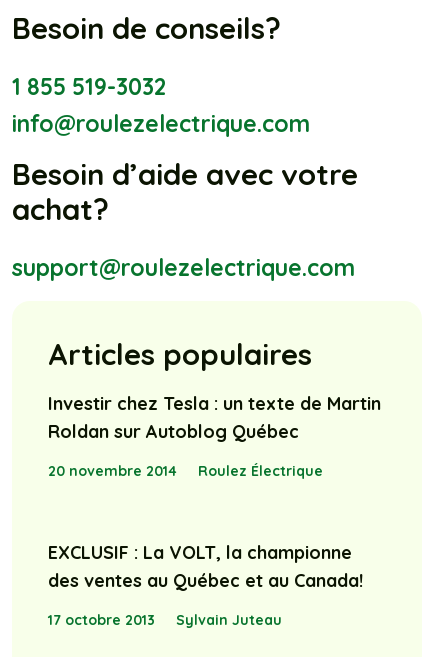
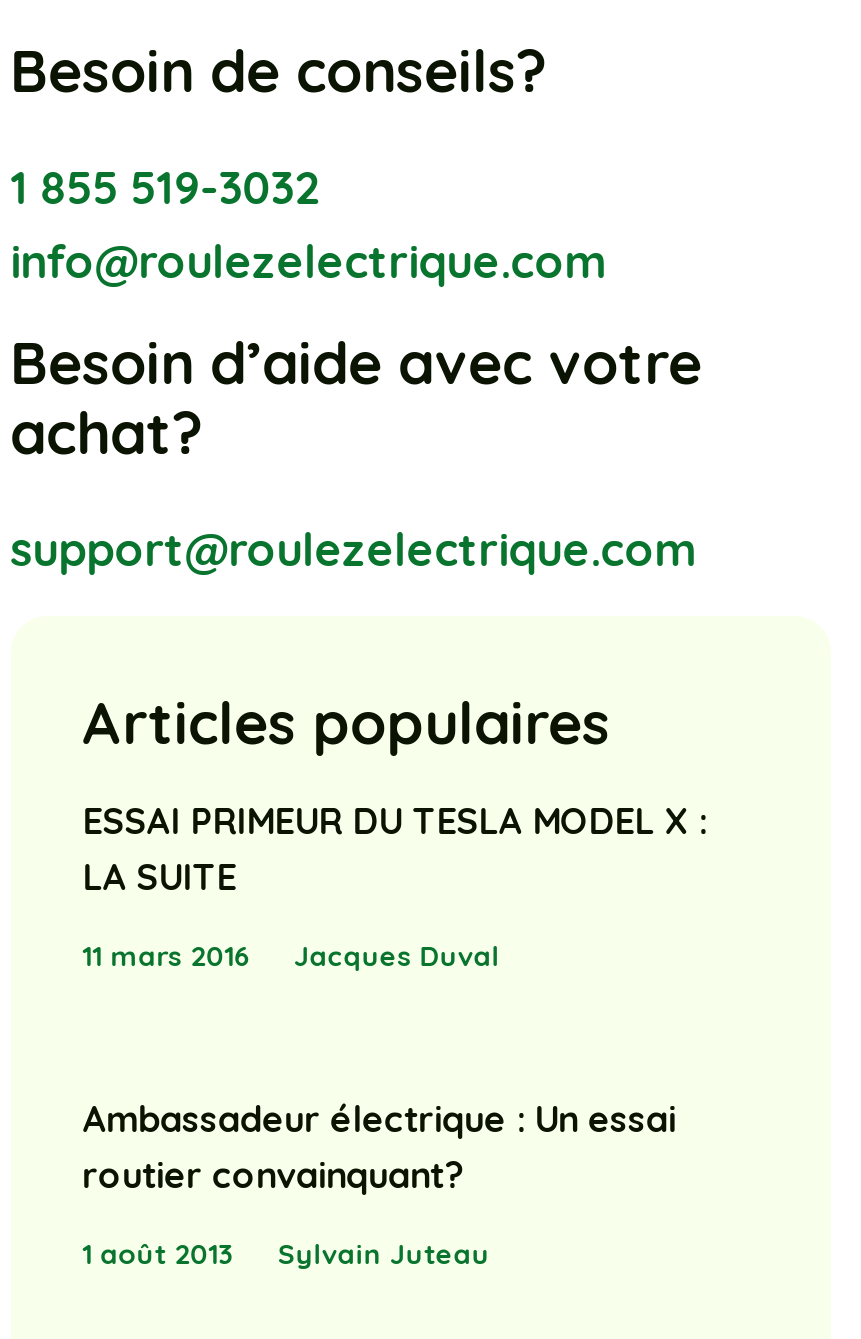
- Investir chez Tesla : un texte de Martin
- Roldan sur Autoblog Québec
+ ESSAI PRIMEUR DU TESLA MODEL X :
+ LA SUITE

- 20 novembre 2014
- Roulez Électrique
+ 11 mars 2016
+ Jacques Duval

- EXCLUSIF : La VOLT, la championne
- des ventes au Québec et au Canada!
+ Ambassadeur électrique : Un essai
+ routier convainquant?

- 17 octobre 2013 Sylvain Juteau
+ 1 août 2013 Sylvain Juteau
